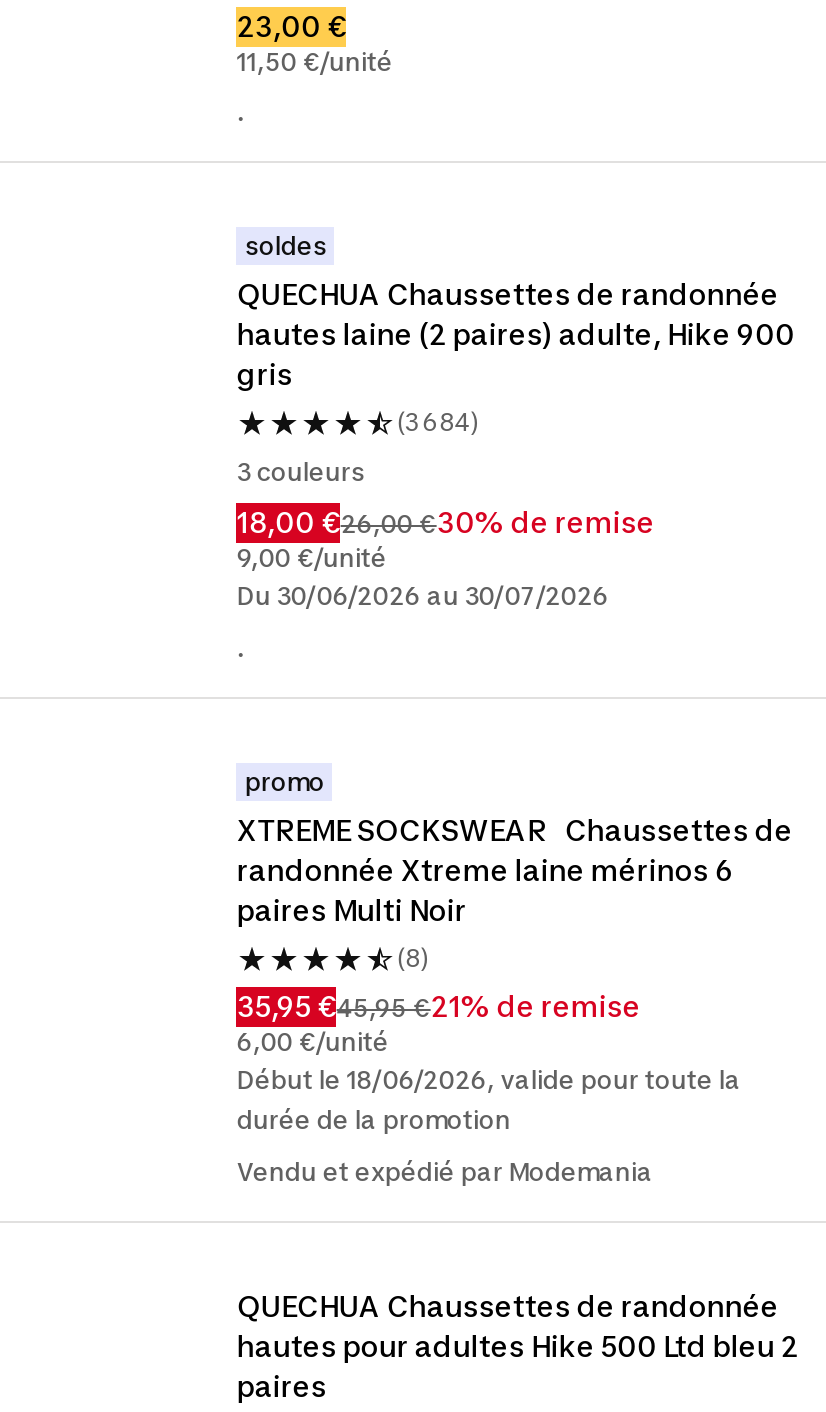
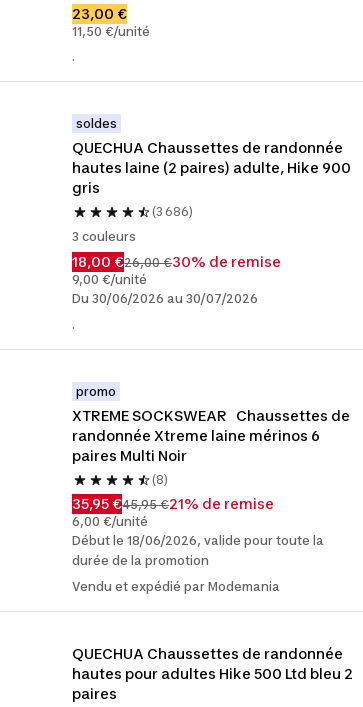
- (3 684)
+ (3 686)
